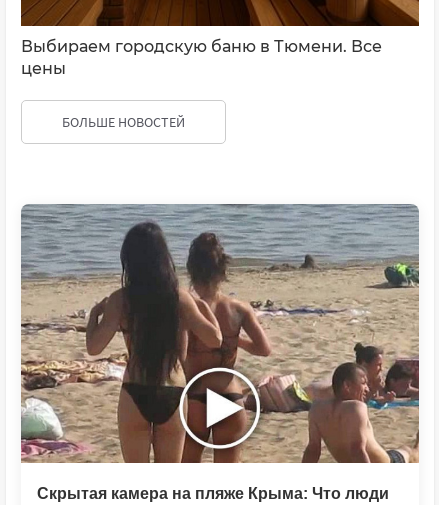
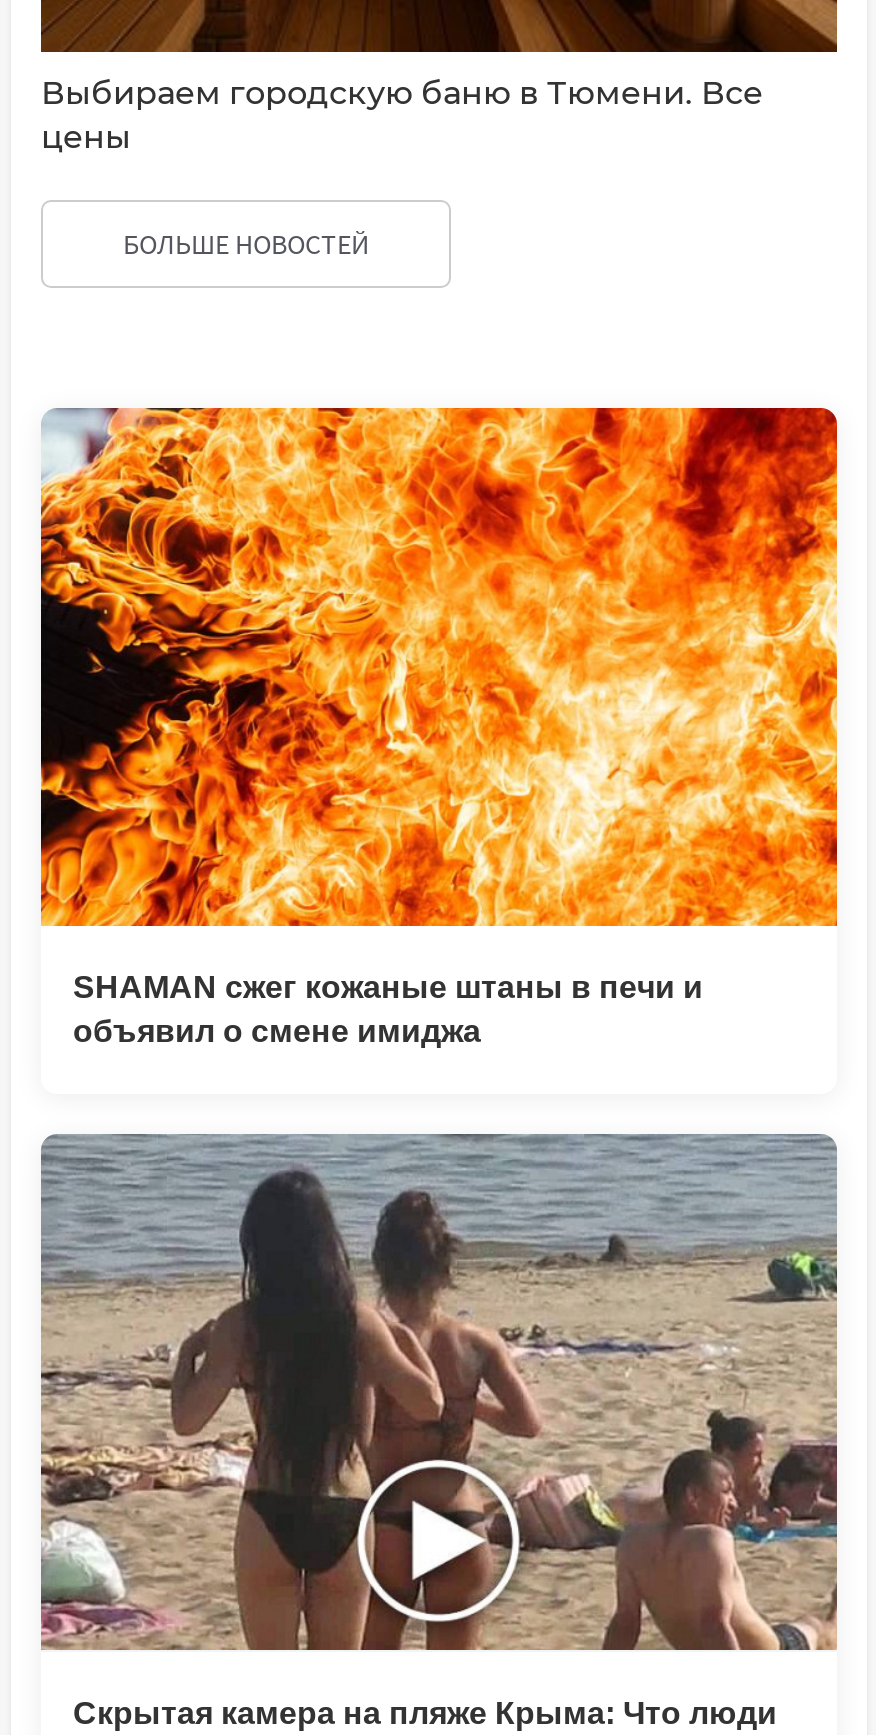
+ [image]
+ SHAMAN сжег кожаные штаны в печи и
+ объявил о смене имиджа
